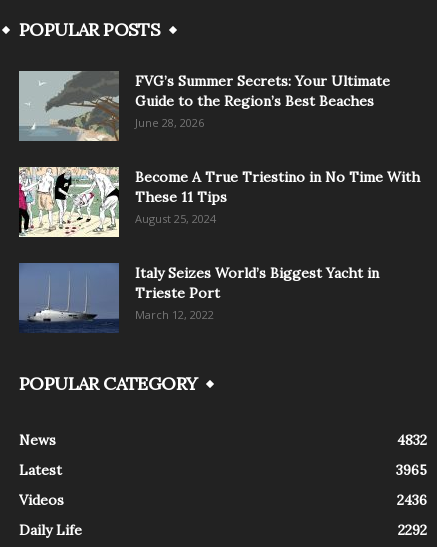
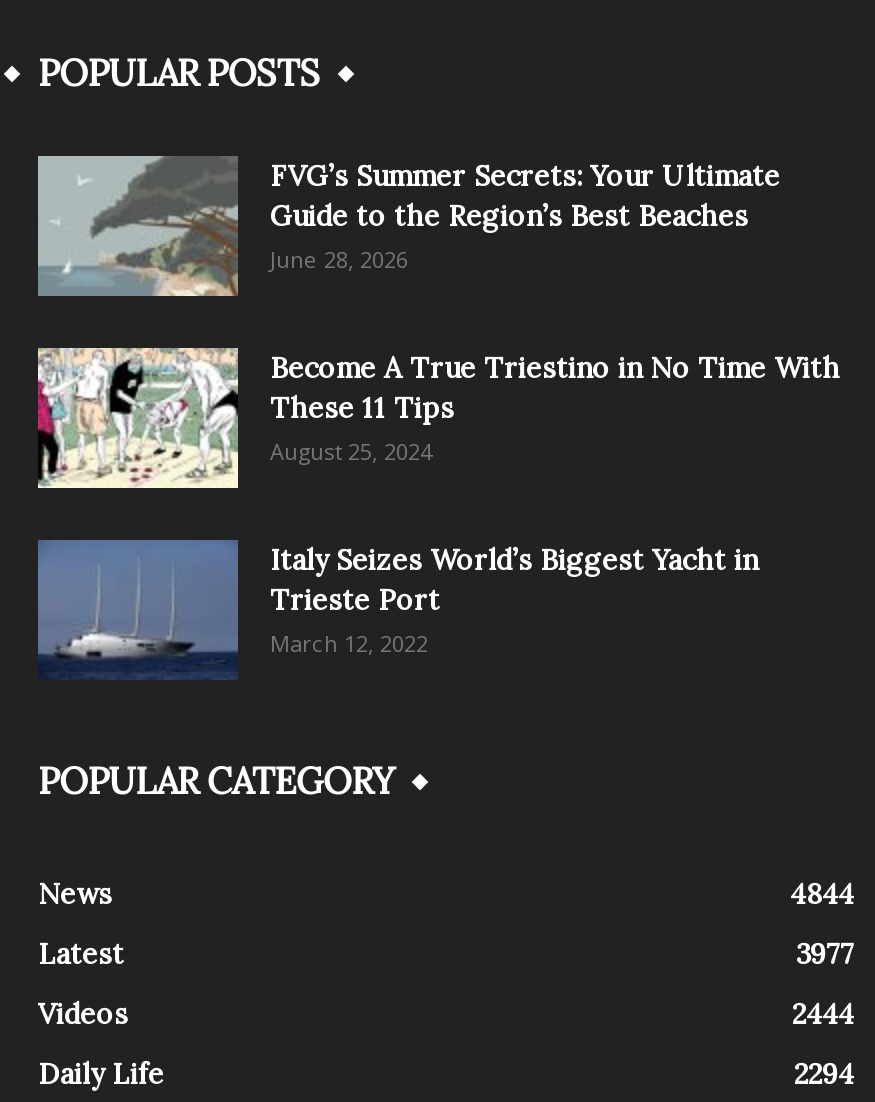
- 4832
+ 4844

- 3965
+ 3977

- 2436
+ 2444

- 2292
+ 2294
